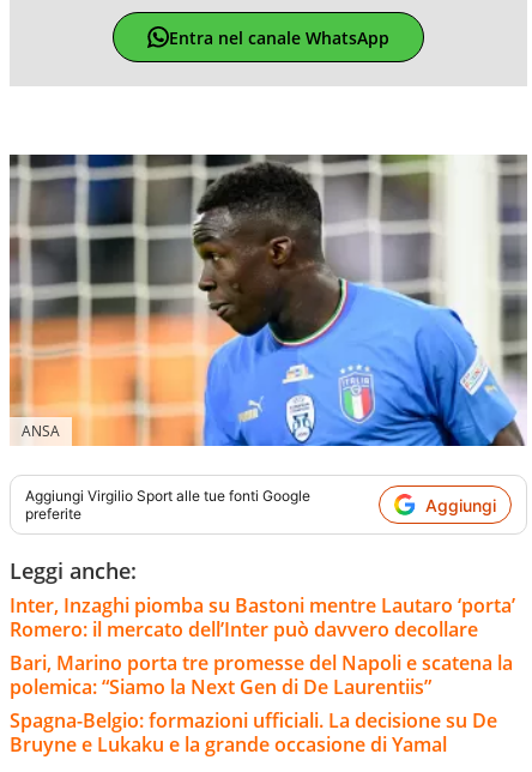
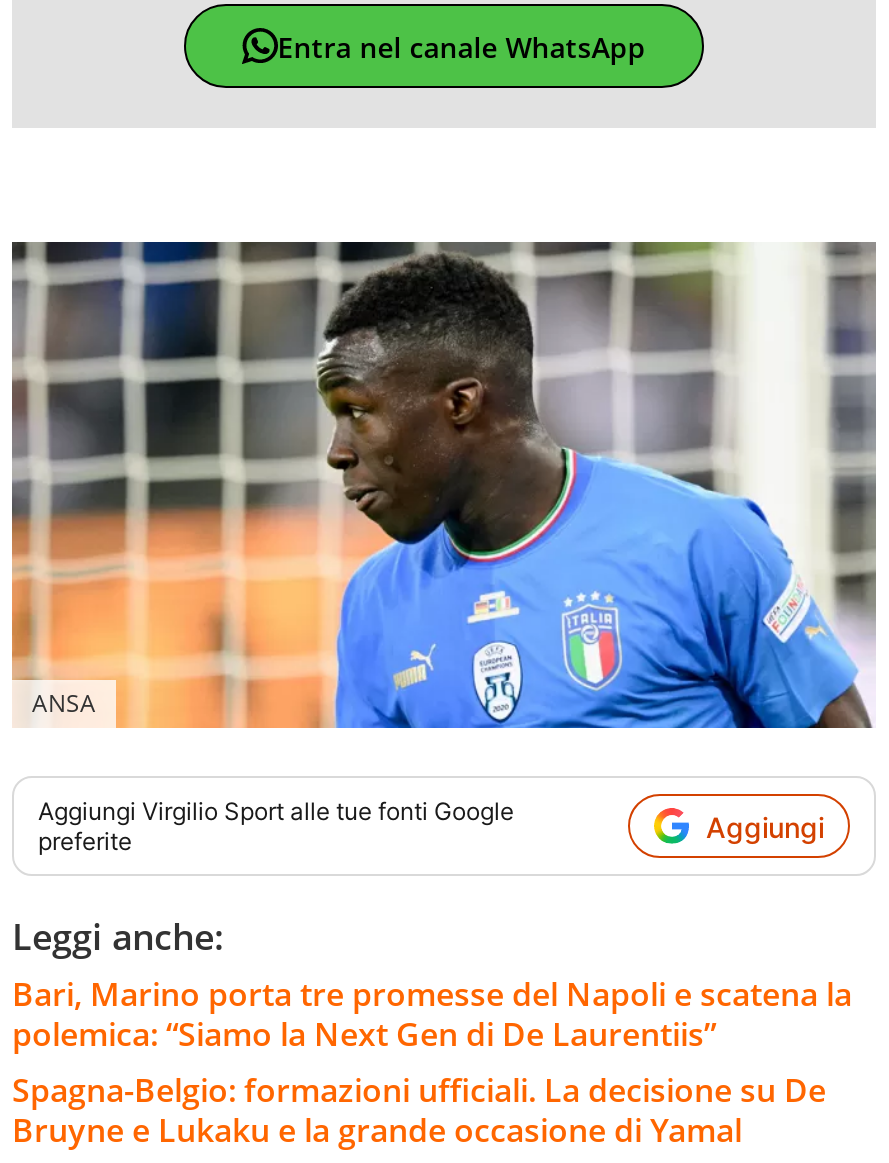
- Inter, Inzaghi piomba su Bastoni mentre Lautaro ‘porta’
- Romero: il mercato dell’Inter può davvero decollare
